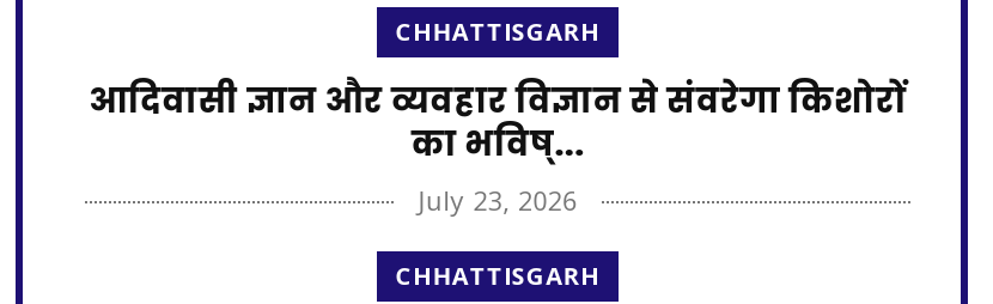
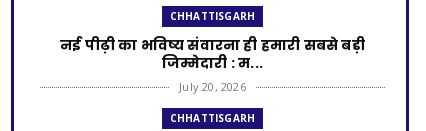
- आदिवासी ज्ञान और व्यवहार विज्ञान से संवरेगा किशोरों
- का भविष्...
- July 23, 2026
+ नई पीढ़ी का भविष्य संवारना ही हमारी सबसे बड़ी
+ जिम्मेदारी : म...
+ July 20, 2026
